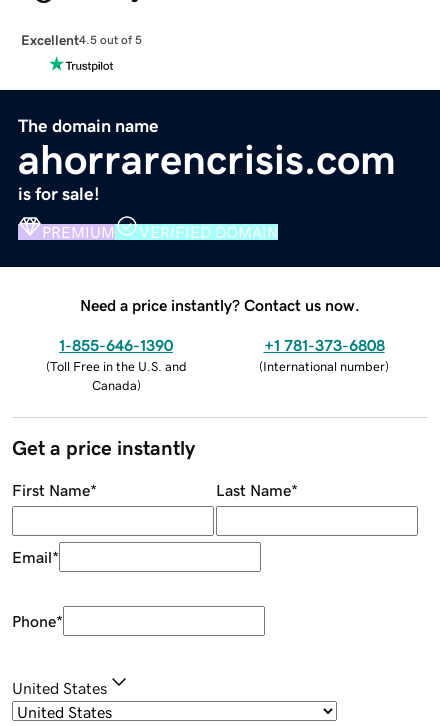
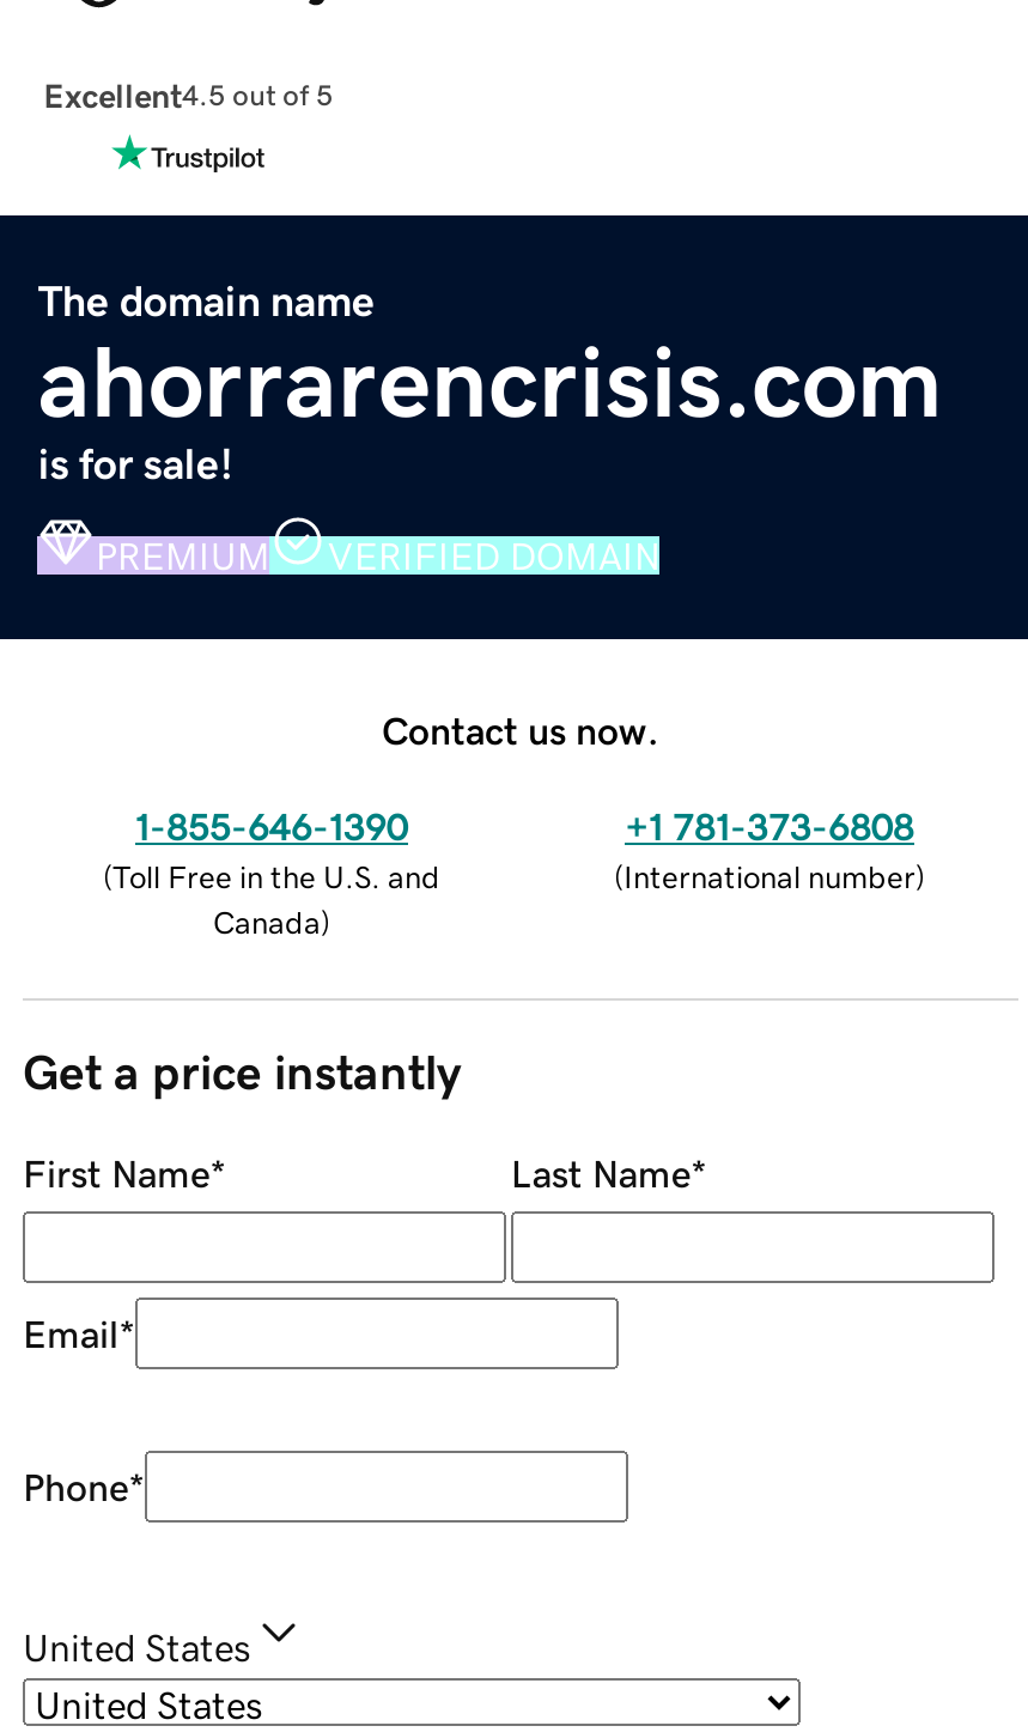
- Need a price instantly? Contact us now.
+ Contact us now.
